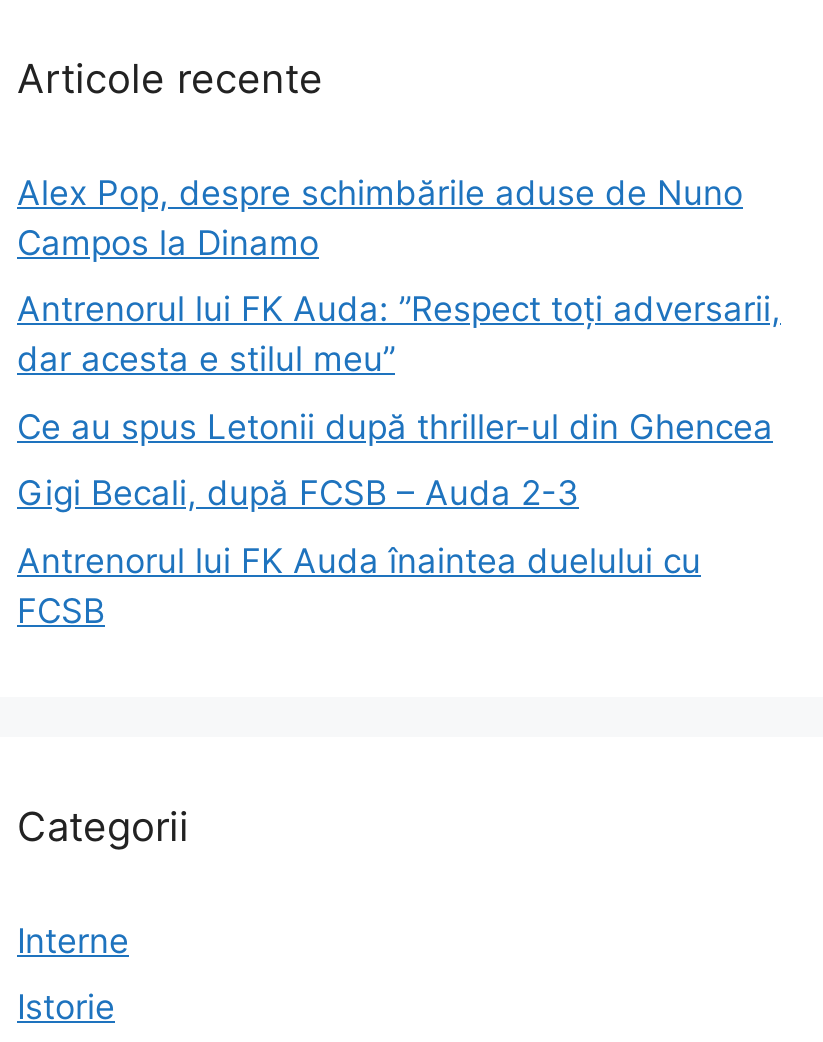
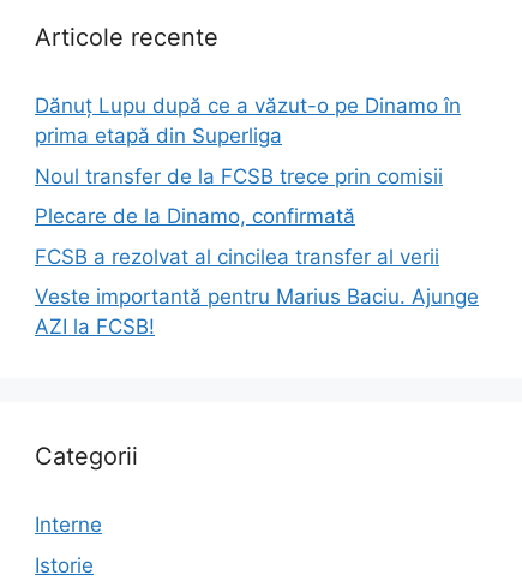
- Alex Pop, despre schimbările aduse de Nuno
- Campos la Dinamo
+ Dănuț Lupu după ce a văzut-o pe Dinamo în
+ prima etapă din Superliga

- Antrenorul lui FK Auda: ”Respect toți adversarii,
- dar acesta e stilul meu”
+ Noul transfer de la FCSB trece prin comisii

- Ce au spus Letonii după thriller-ul din Ghencea
+ Plecare de la Dinamo, confirmată

- Gigi Becali, după FCSB – Auda 2-3
+ FCSB a rezolvat al cincilea transfer al verii

- Antrenorul lui FK Auda înaintea duelului cu
- FCSB
+ Veste importantă pentru Marius Baciu. Ajunge
+ AZI la FCSB!
